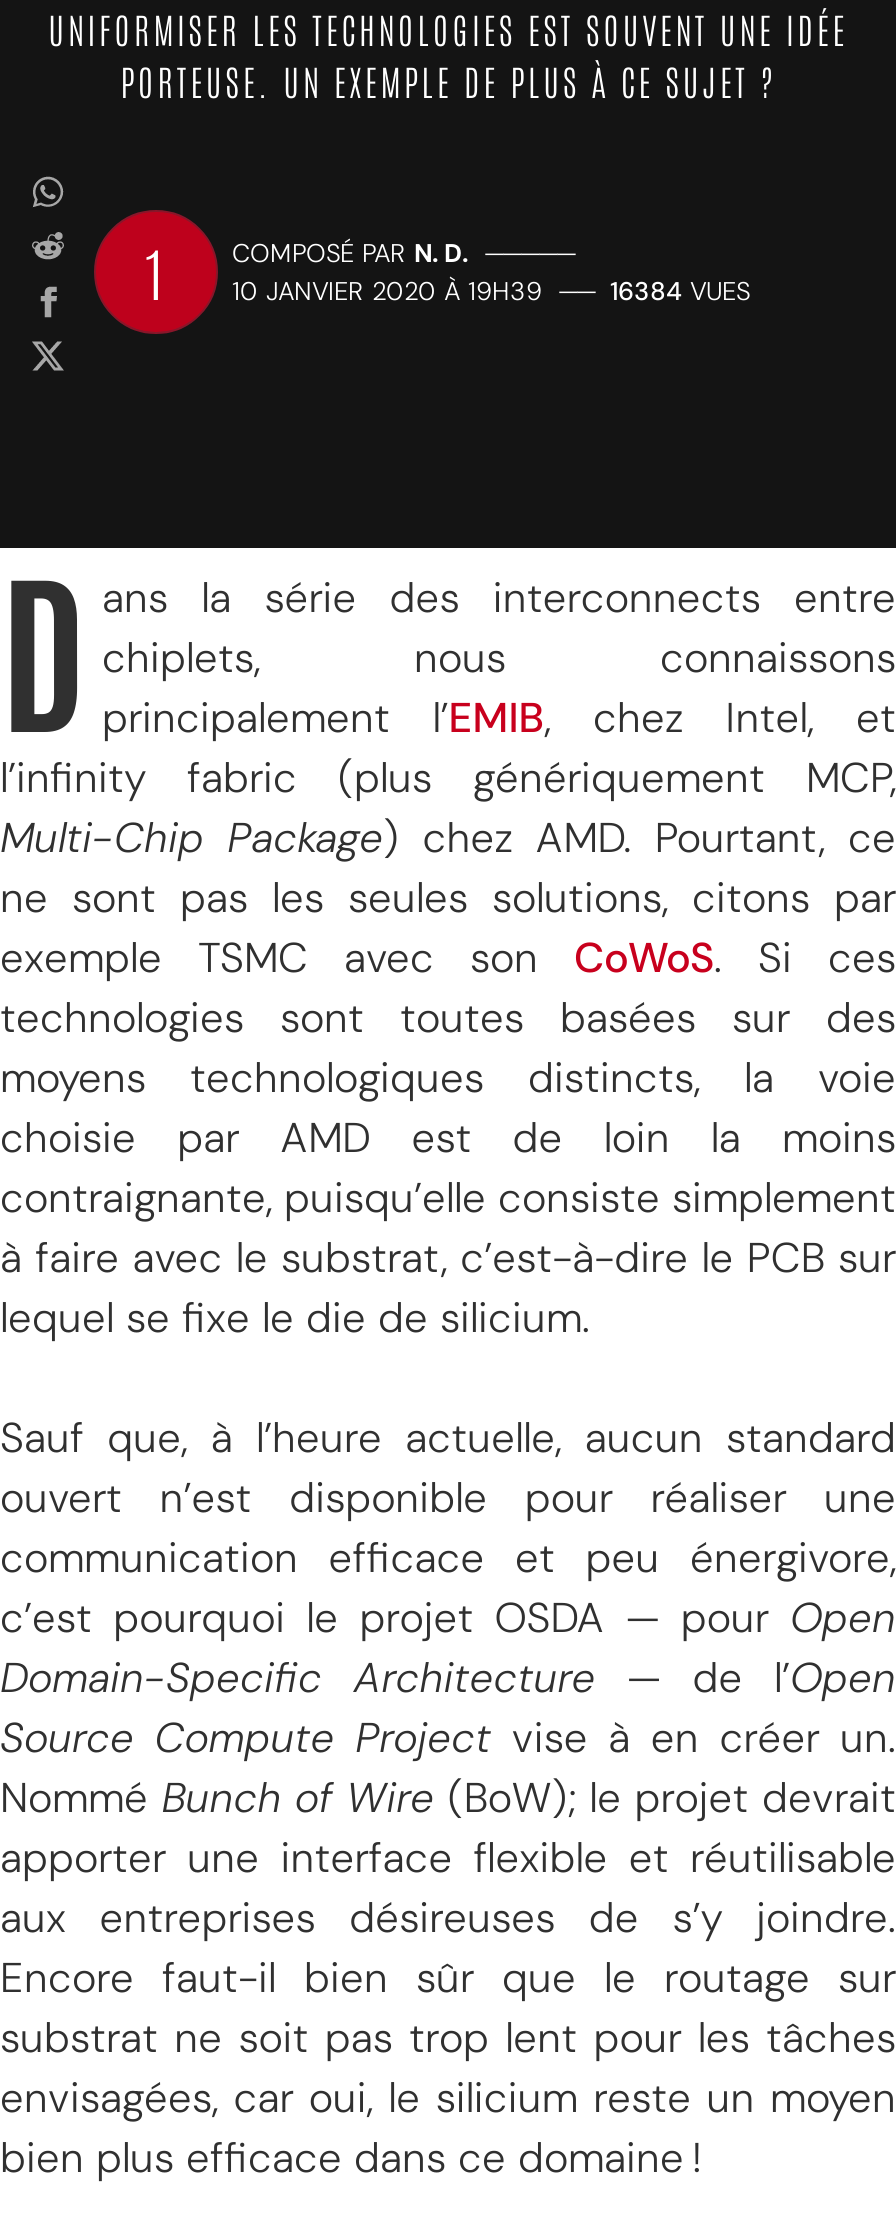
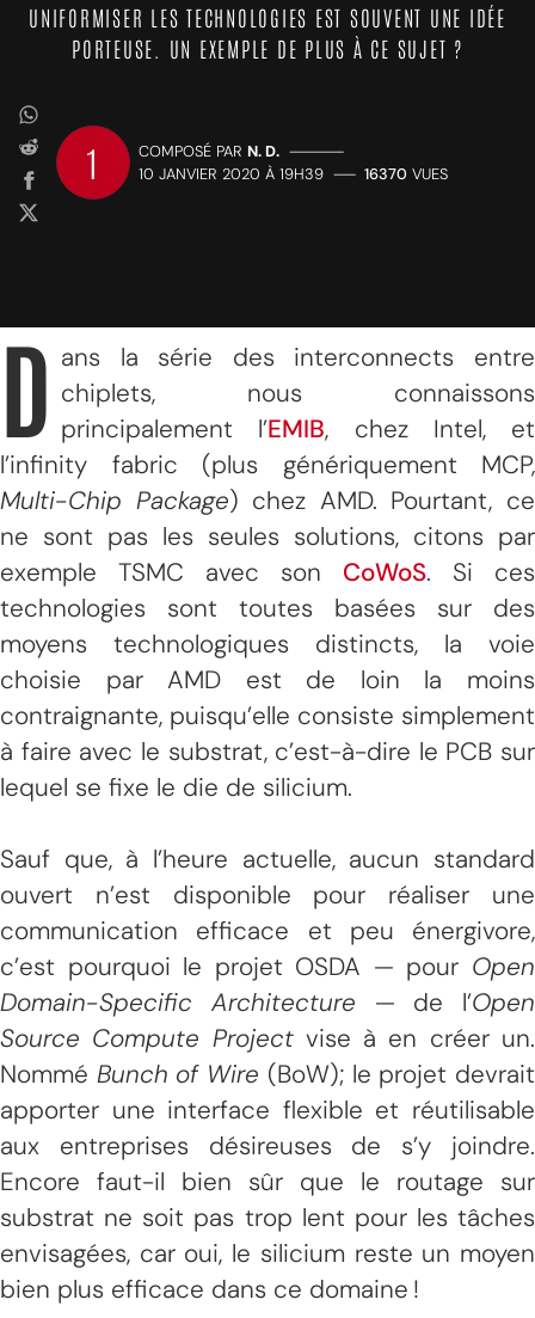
- 10 JANVIER 2020 À 19H39 —— 16384 VUES
+ 10 JANVIER 2020 À 19H39 —— 16370 VUES
